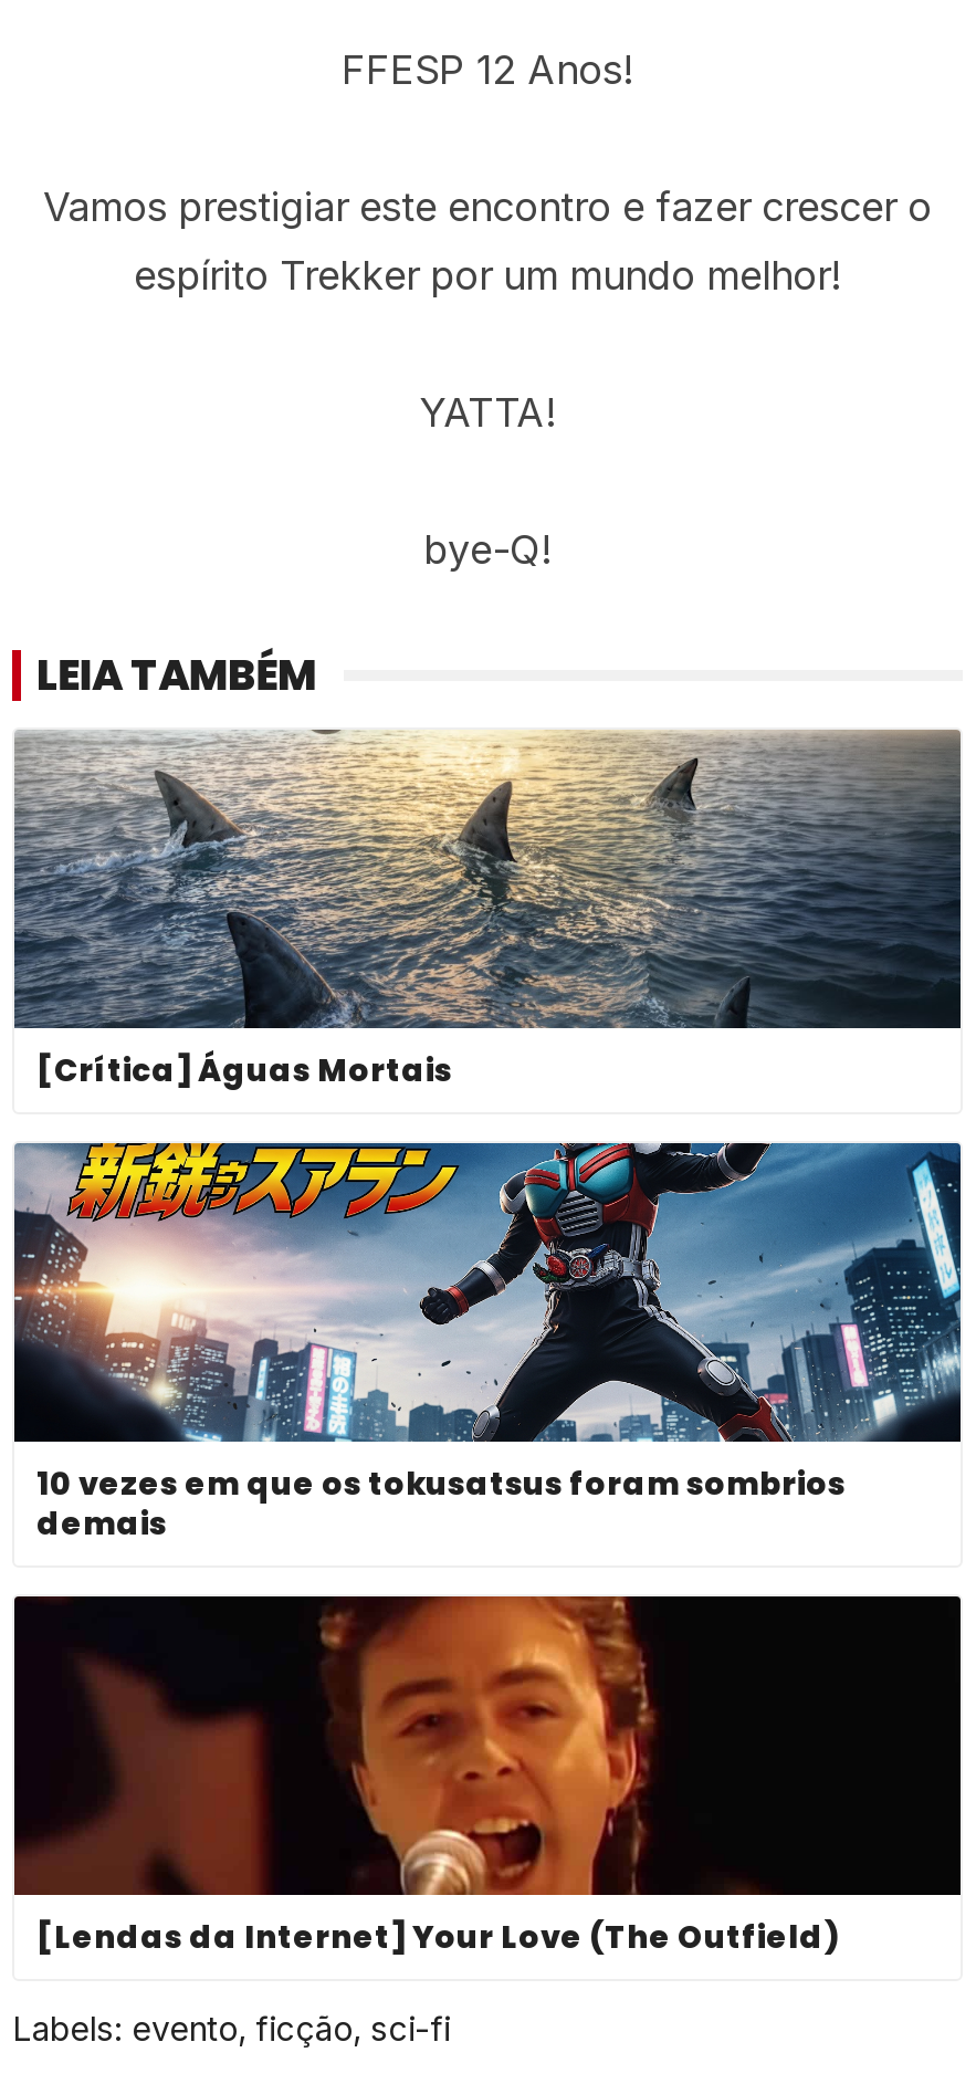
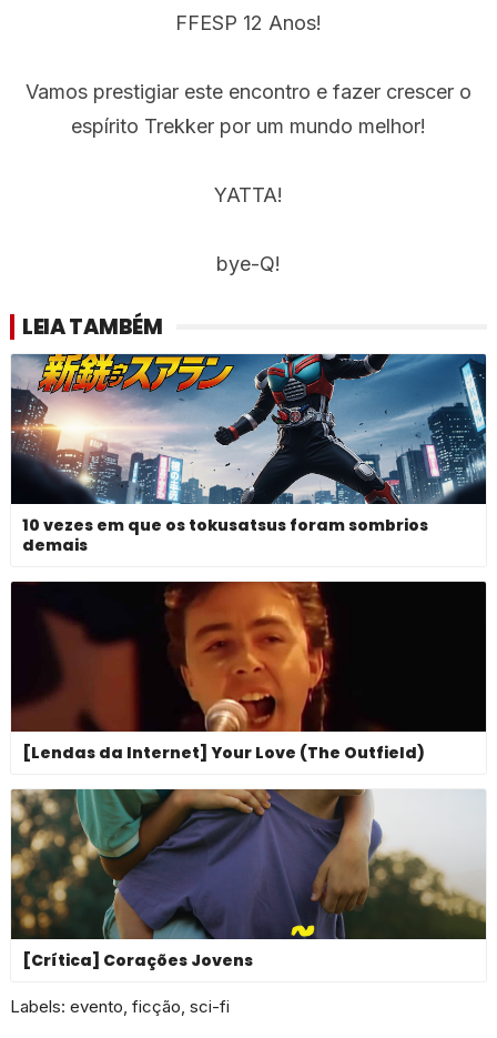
- [image]
- [Crítica] Águas Mortais

moved up: [image] | 10 vezes em que os tokusatsus foram sombrios | demais | [Lendas da Internet] Your Love (The Outfield)

+ [image]
+ [Crítica] Corações Jovens
